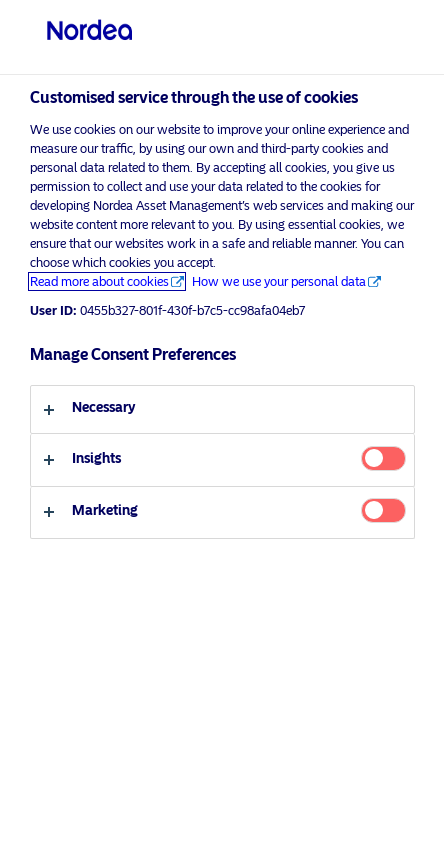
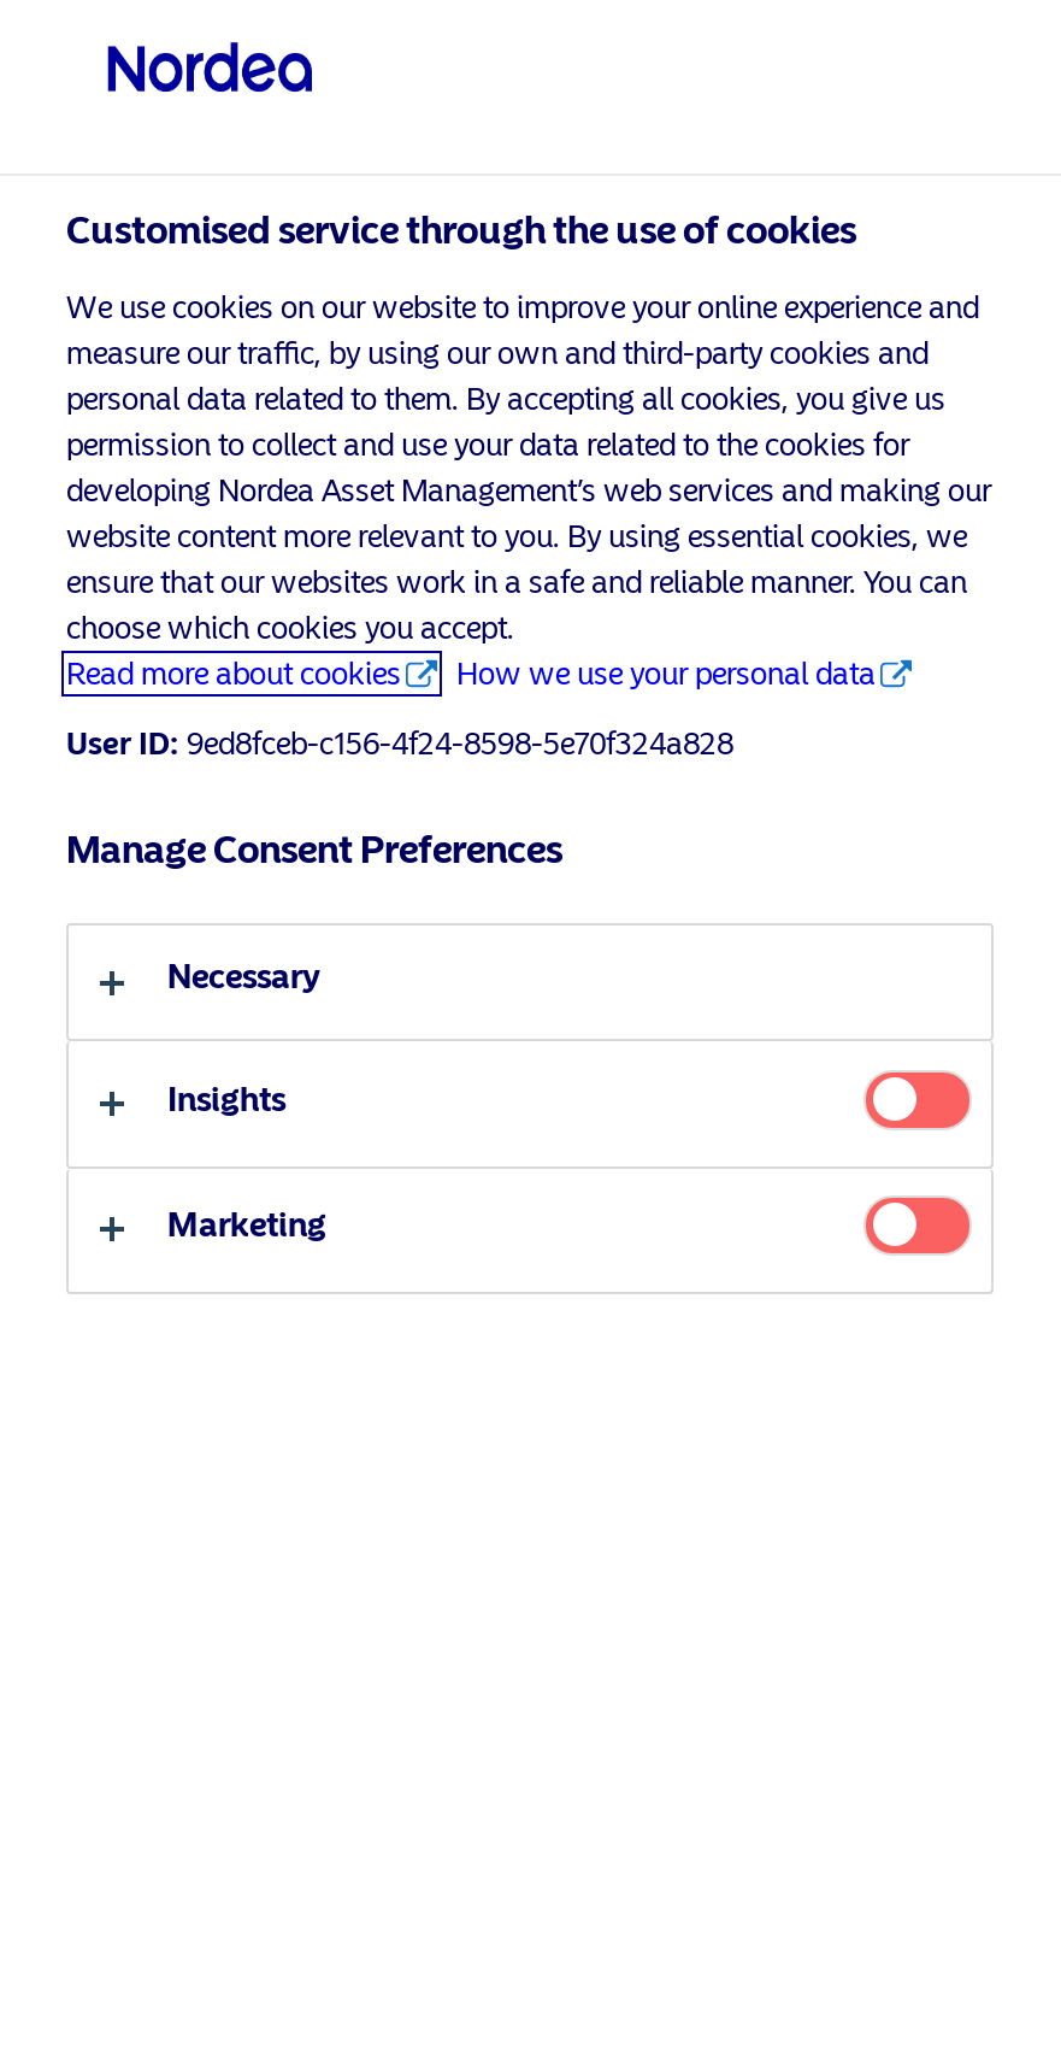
- User ID: 0455b327-801f-430f-b7c5-cc98afa04eb7
+ User ID: 9ed8fceb-c156-4f24-8598-5e70f324a828
